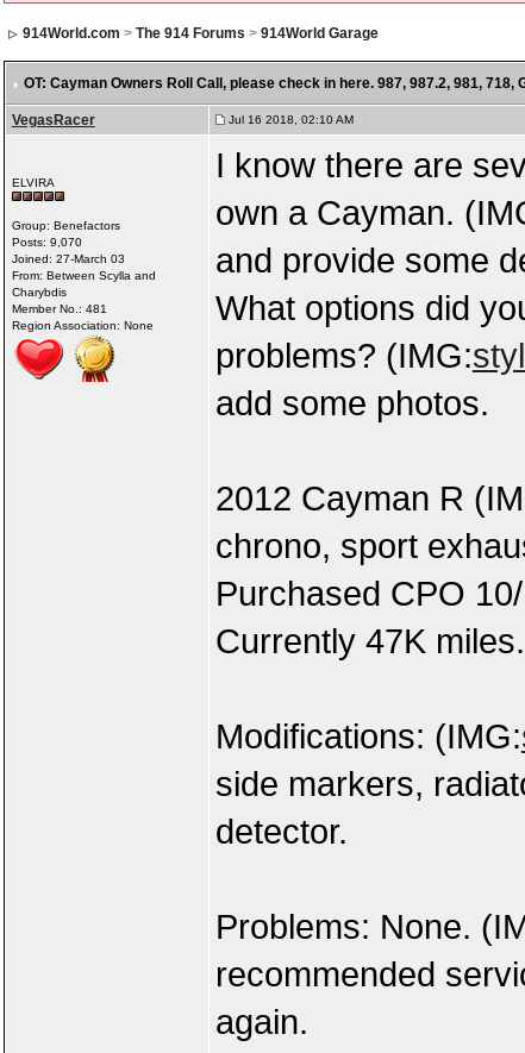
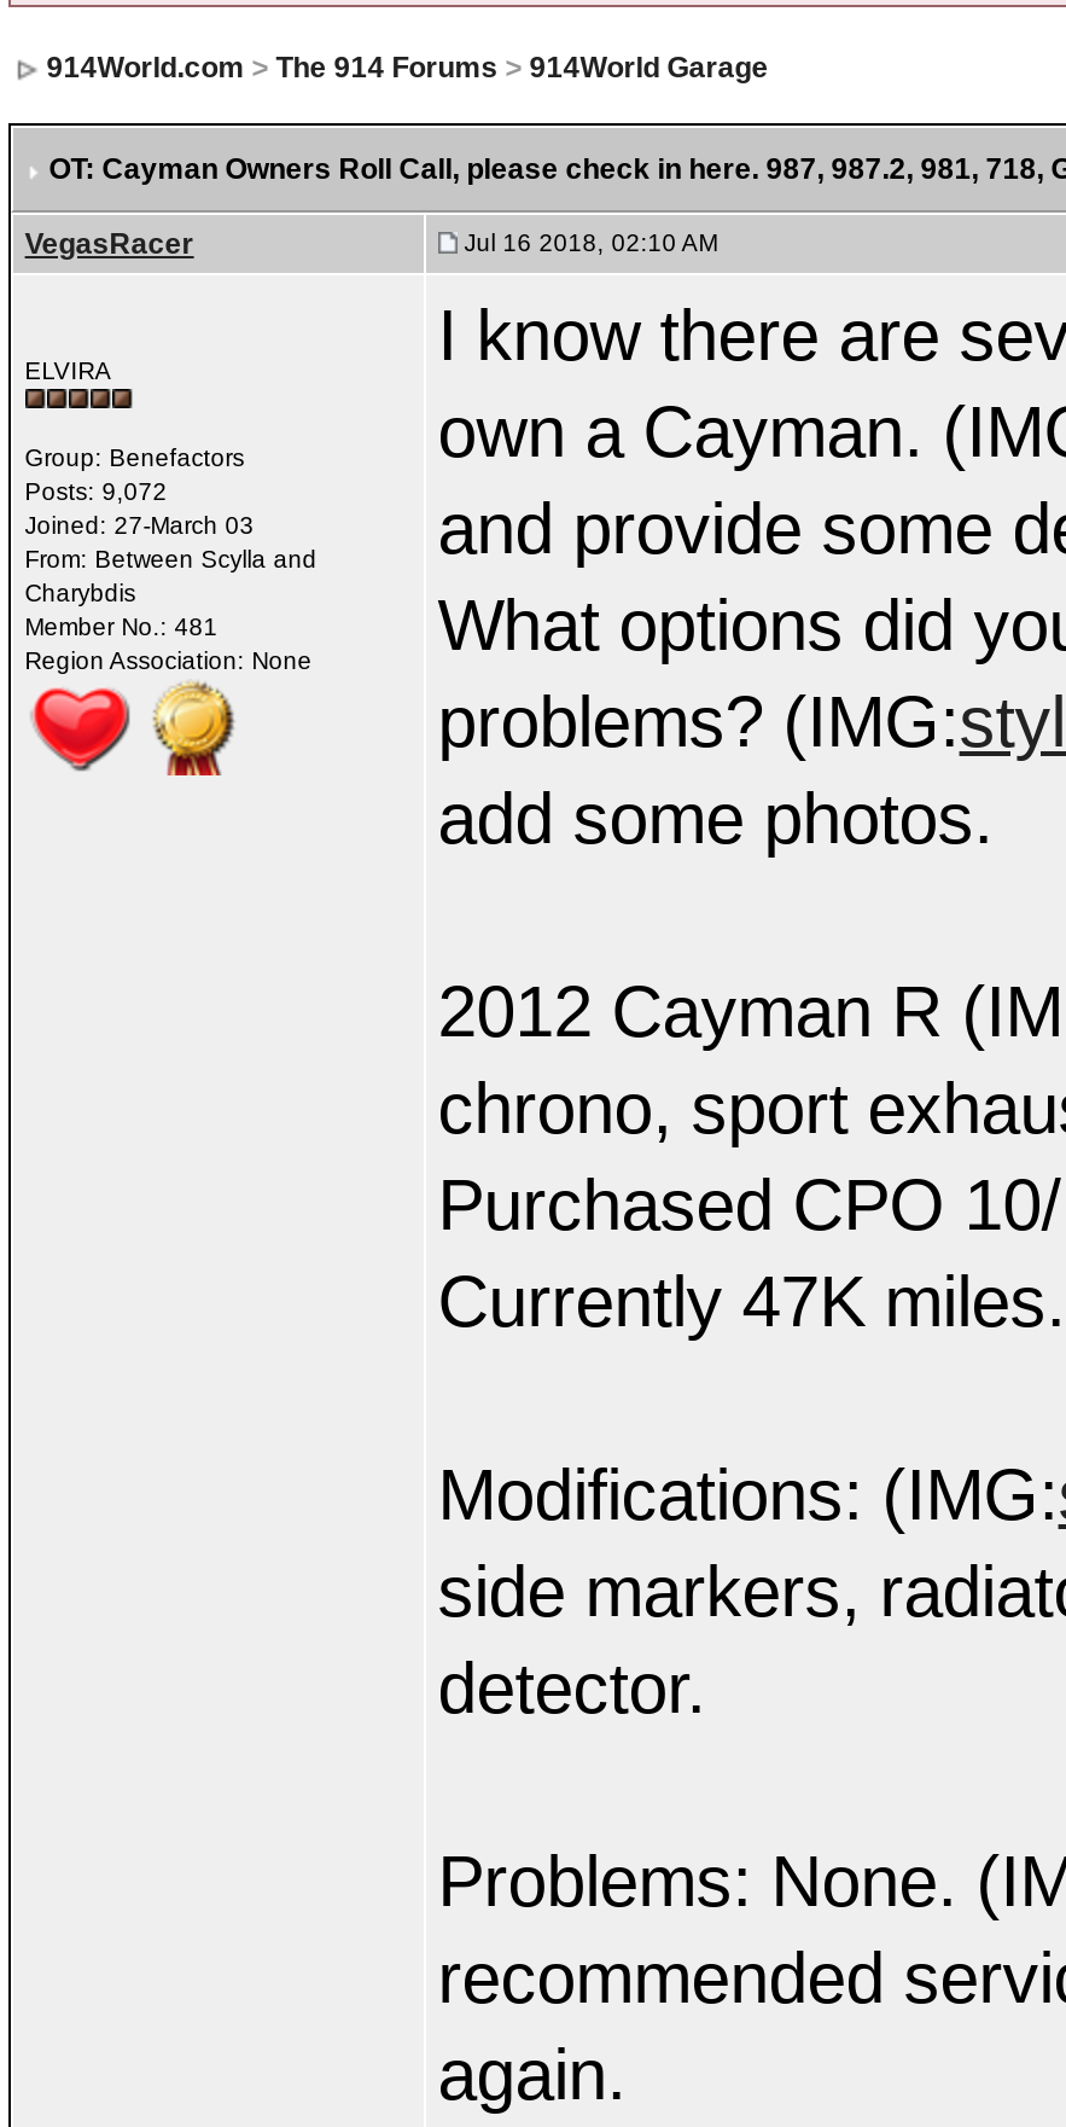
- Posts: 9,070
+ Posts: 9,072
